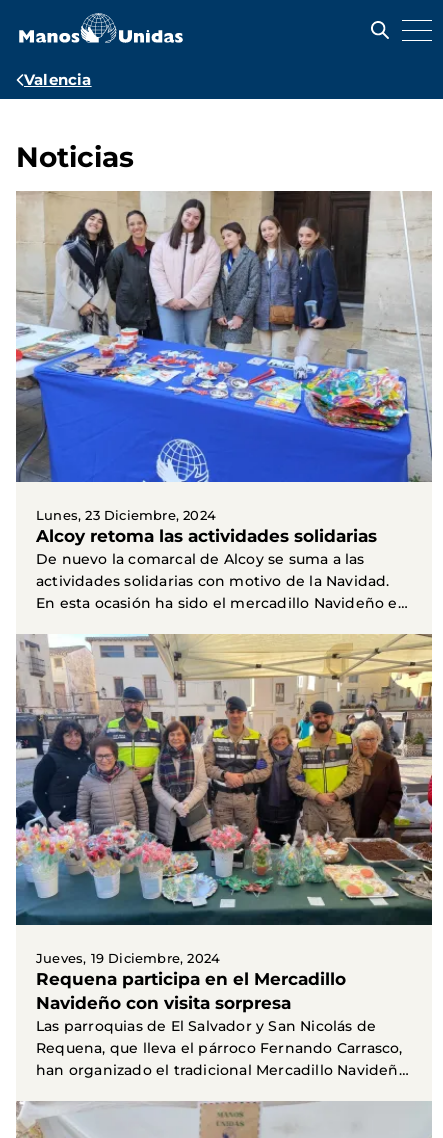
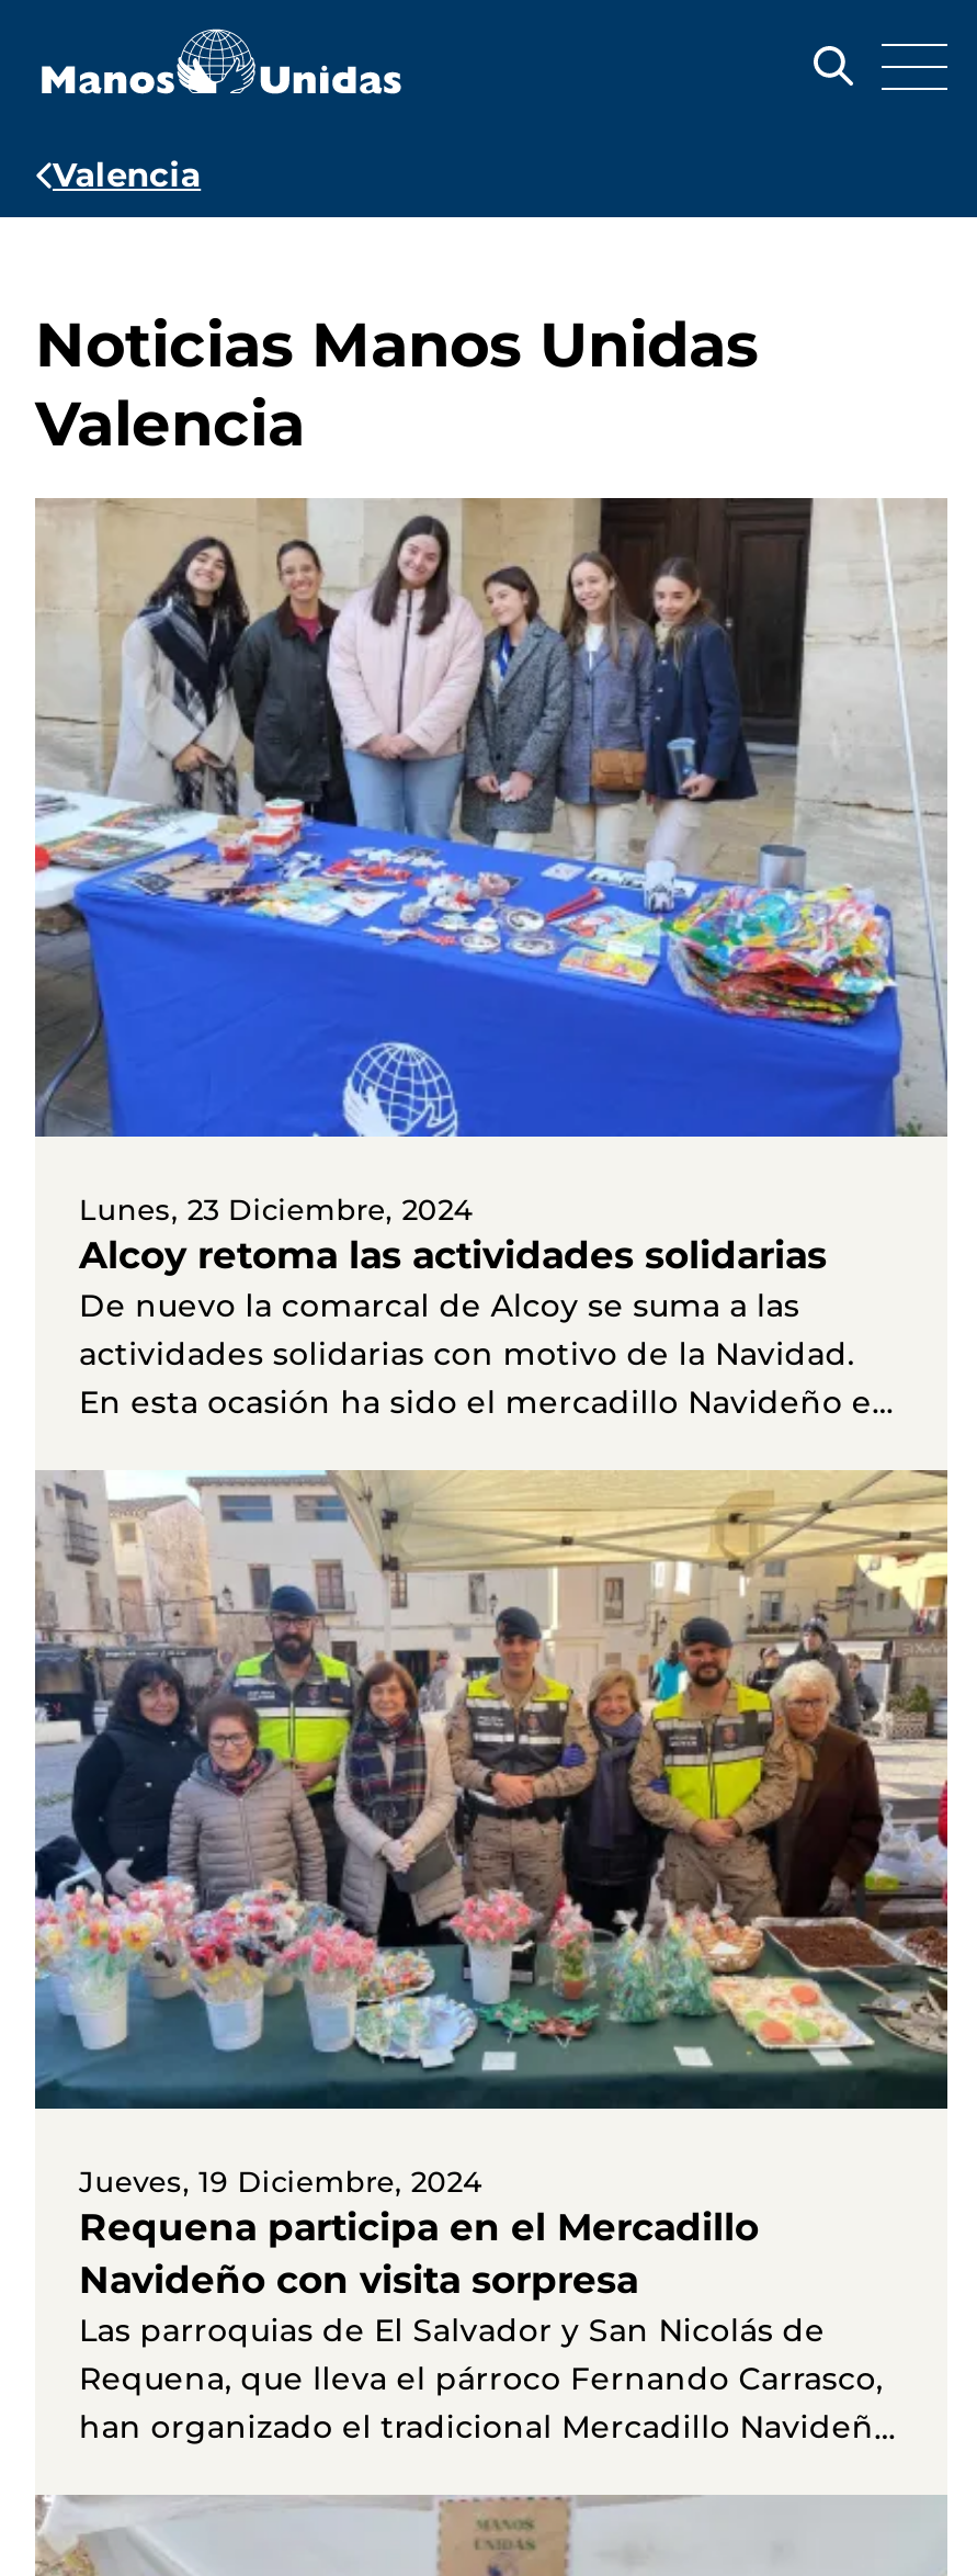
- Noticias
+ Noticias Manos Unidas
+ Valencia
